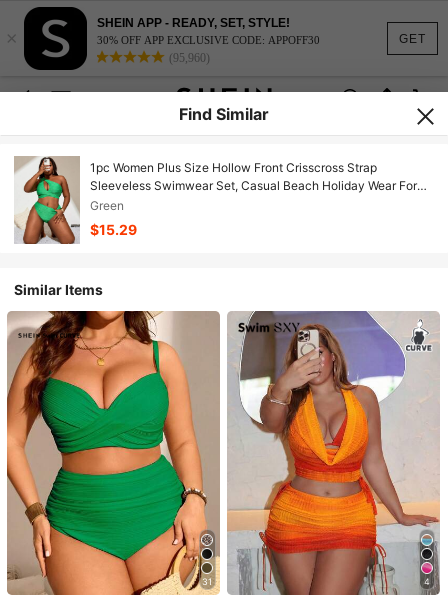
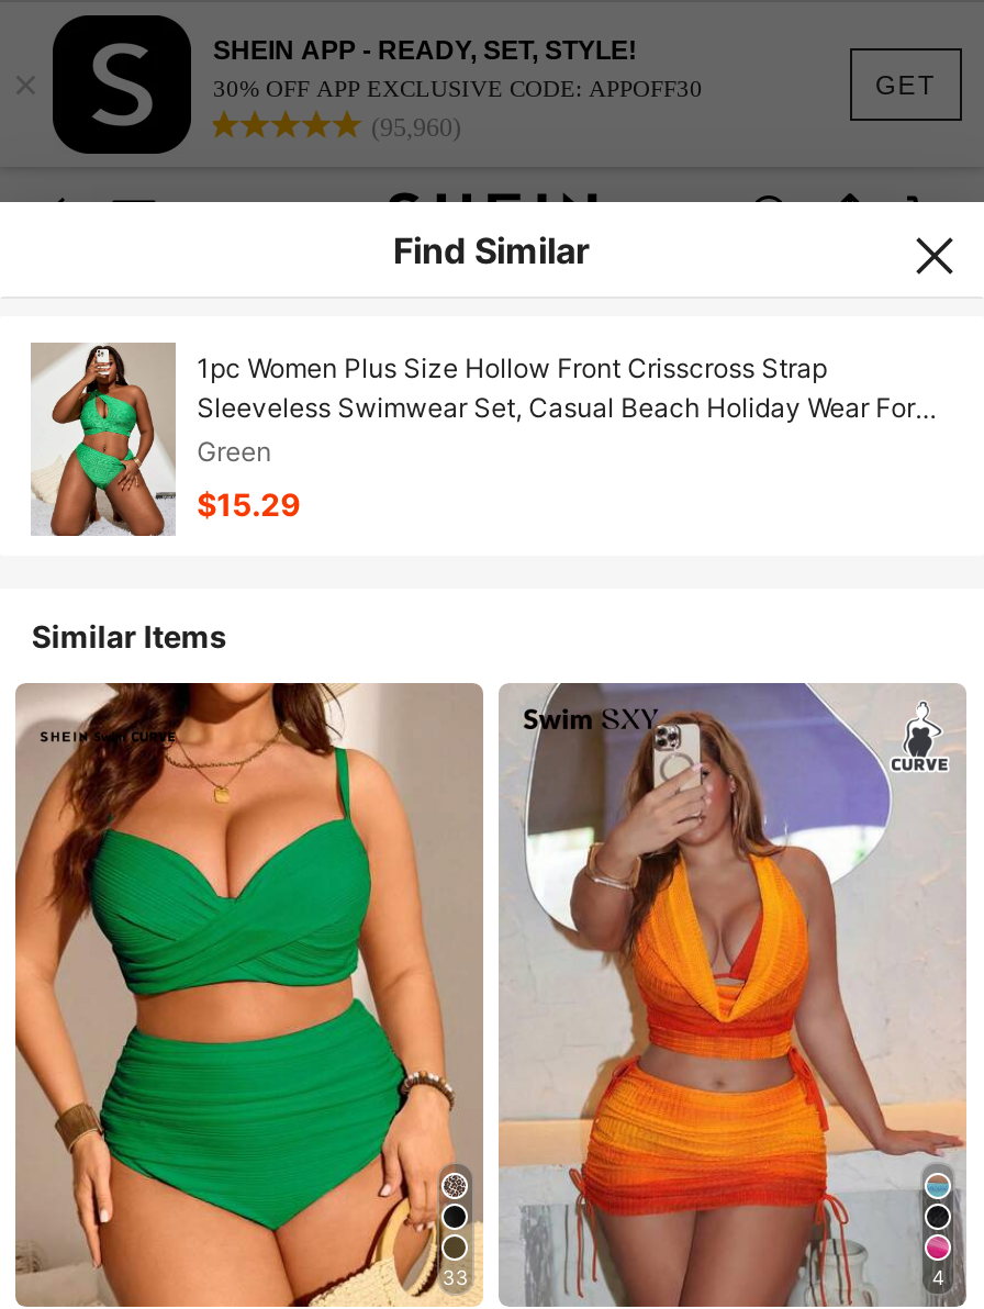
- 31
+ 33
